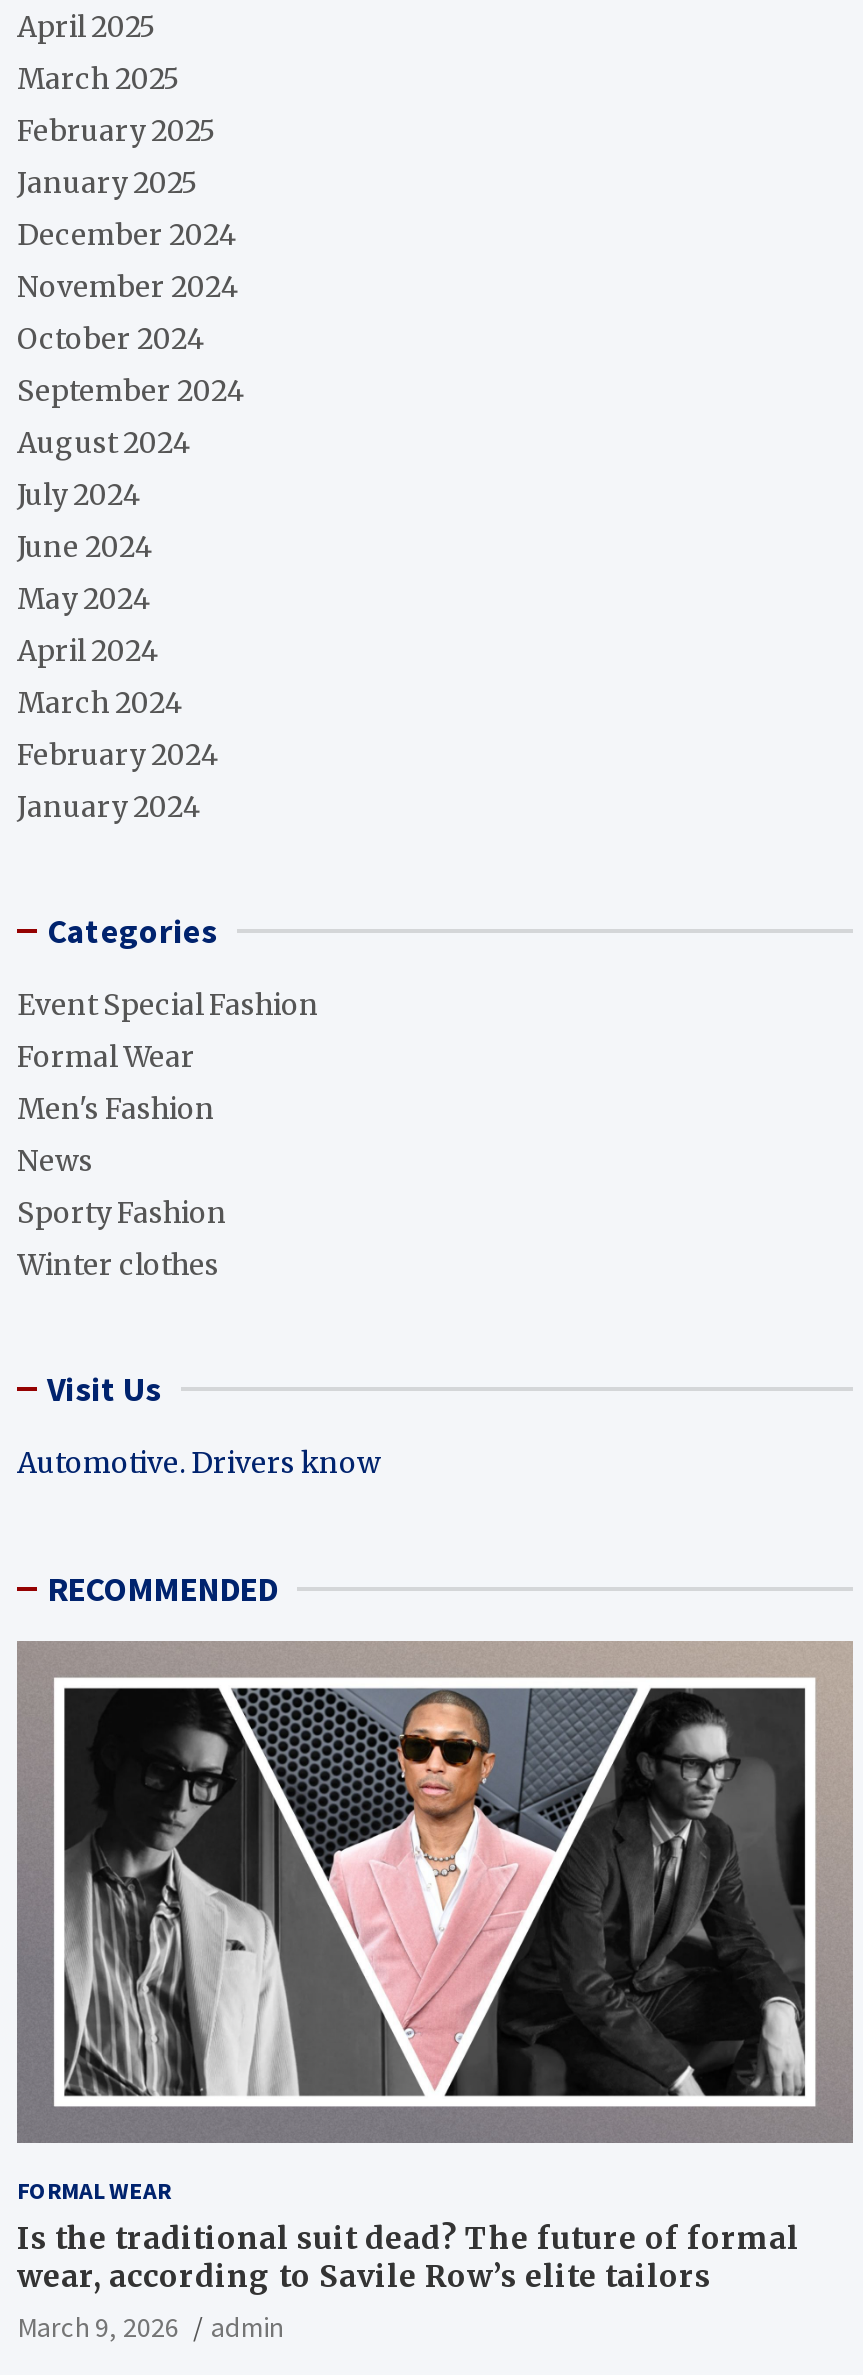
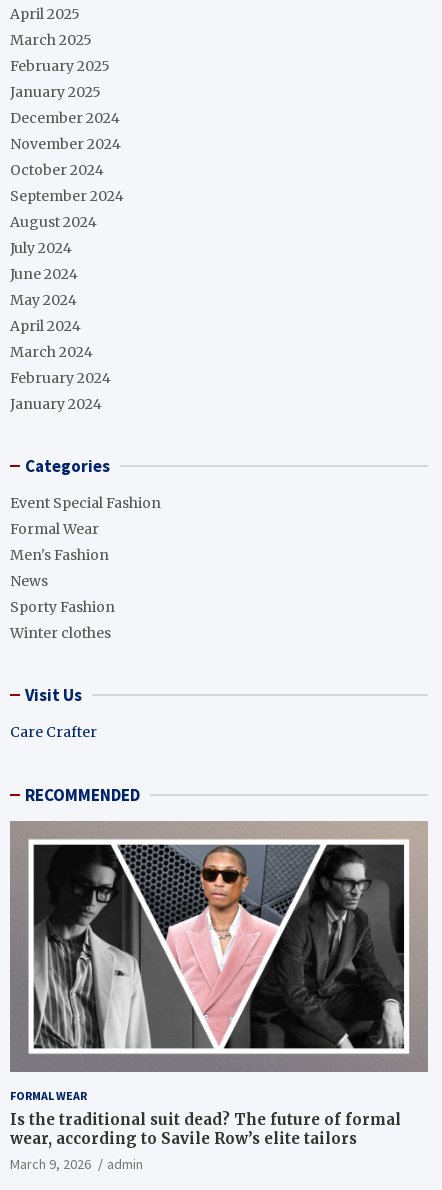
- Automotive. Drivers know
+ Care Crafter
